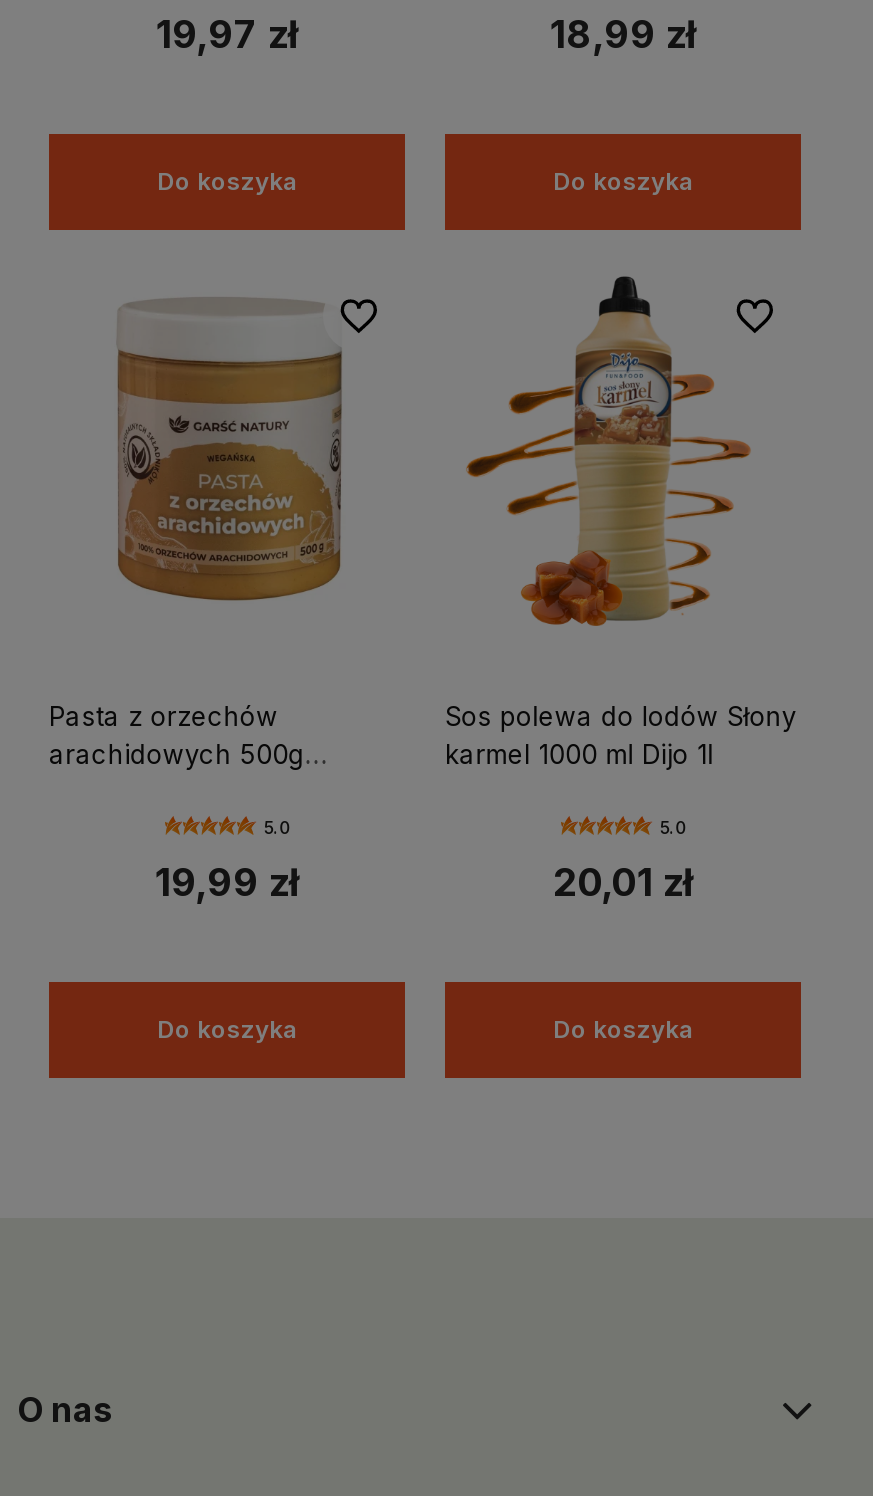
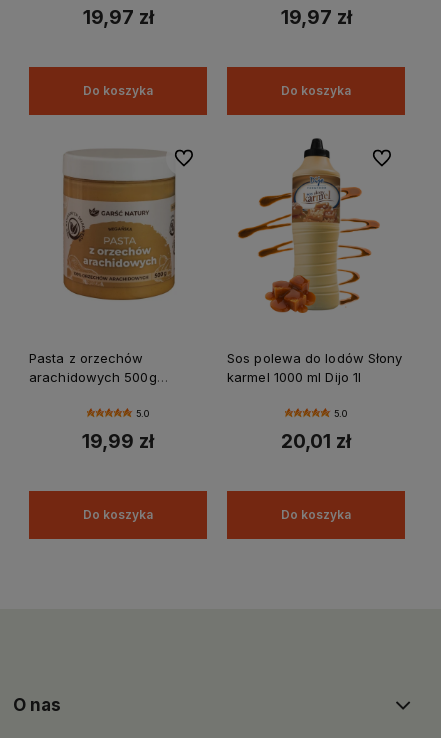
- 18,99 zł
+ 19,97 zł
